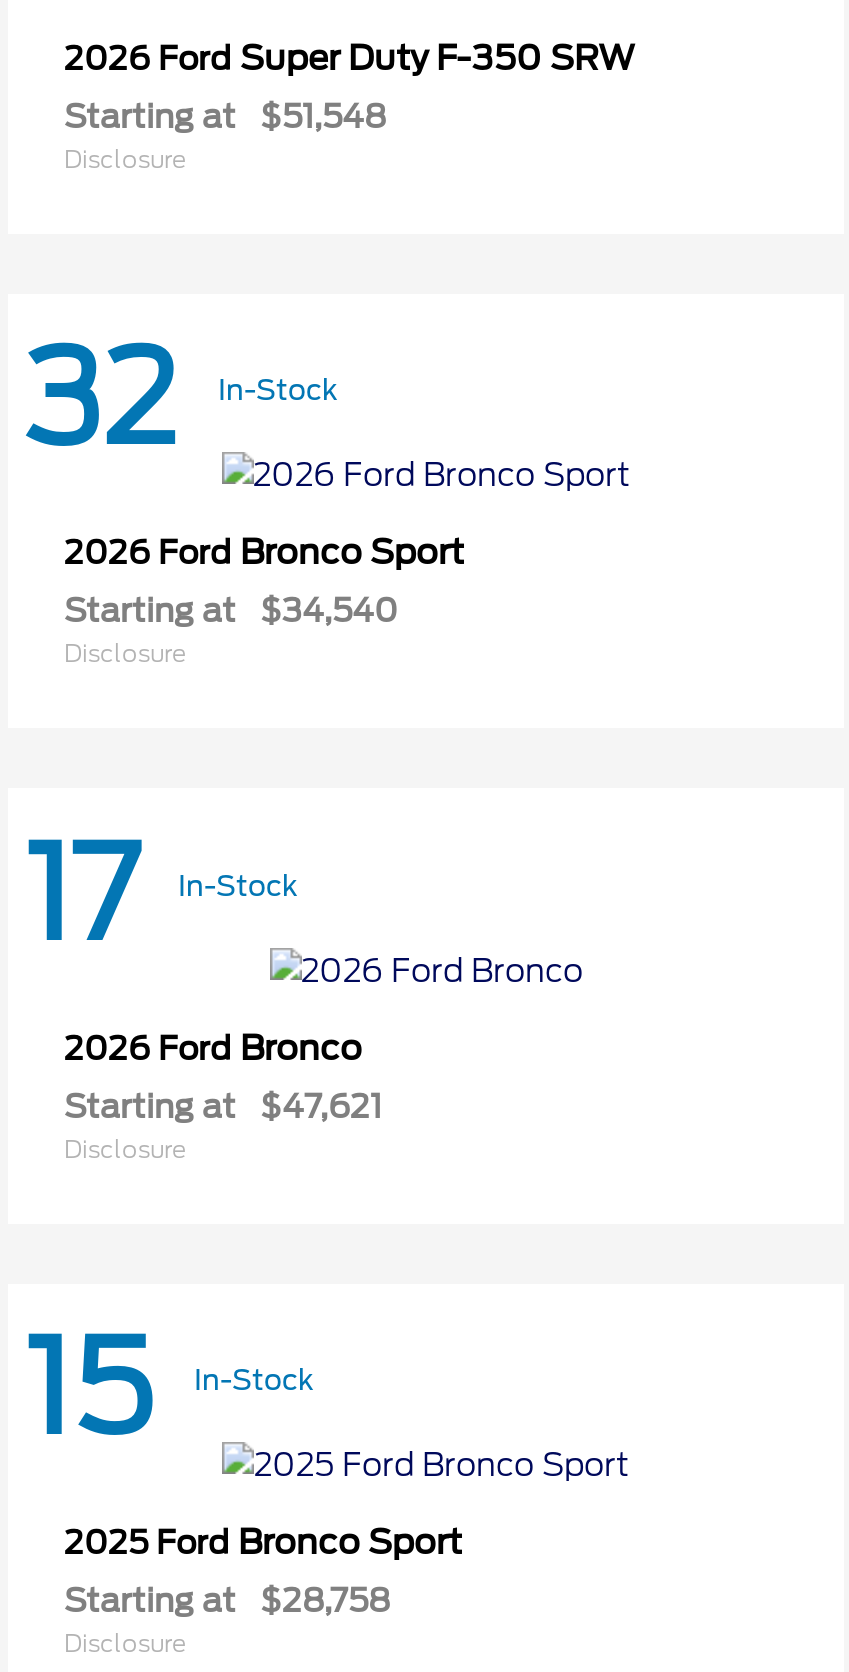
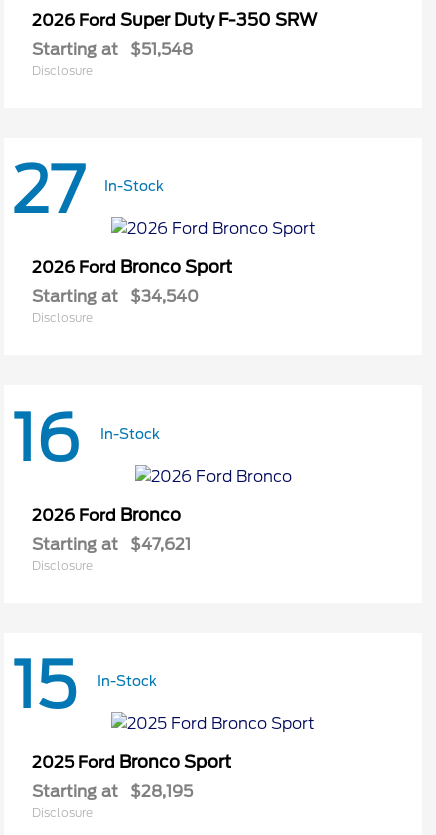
- 32 In-Stock
+ 27 In-Stock

- 17 In-Stock
+ 16 In-Stock

- Starting at $28,758
+ Starting at $28,195
